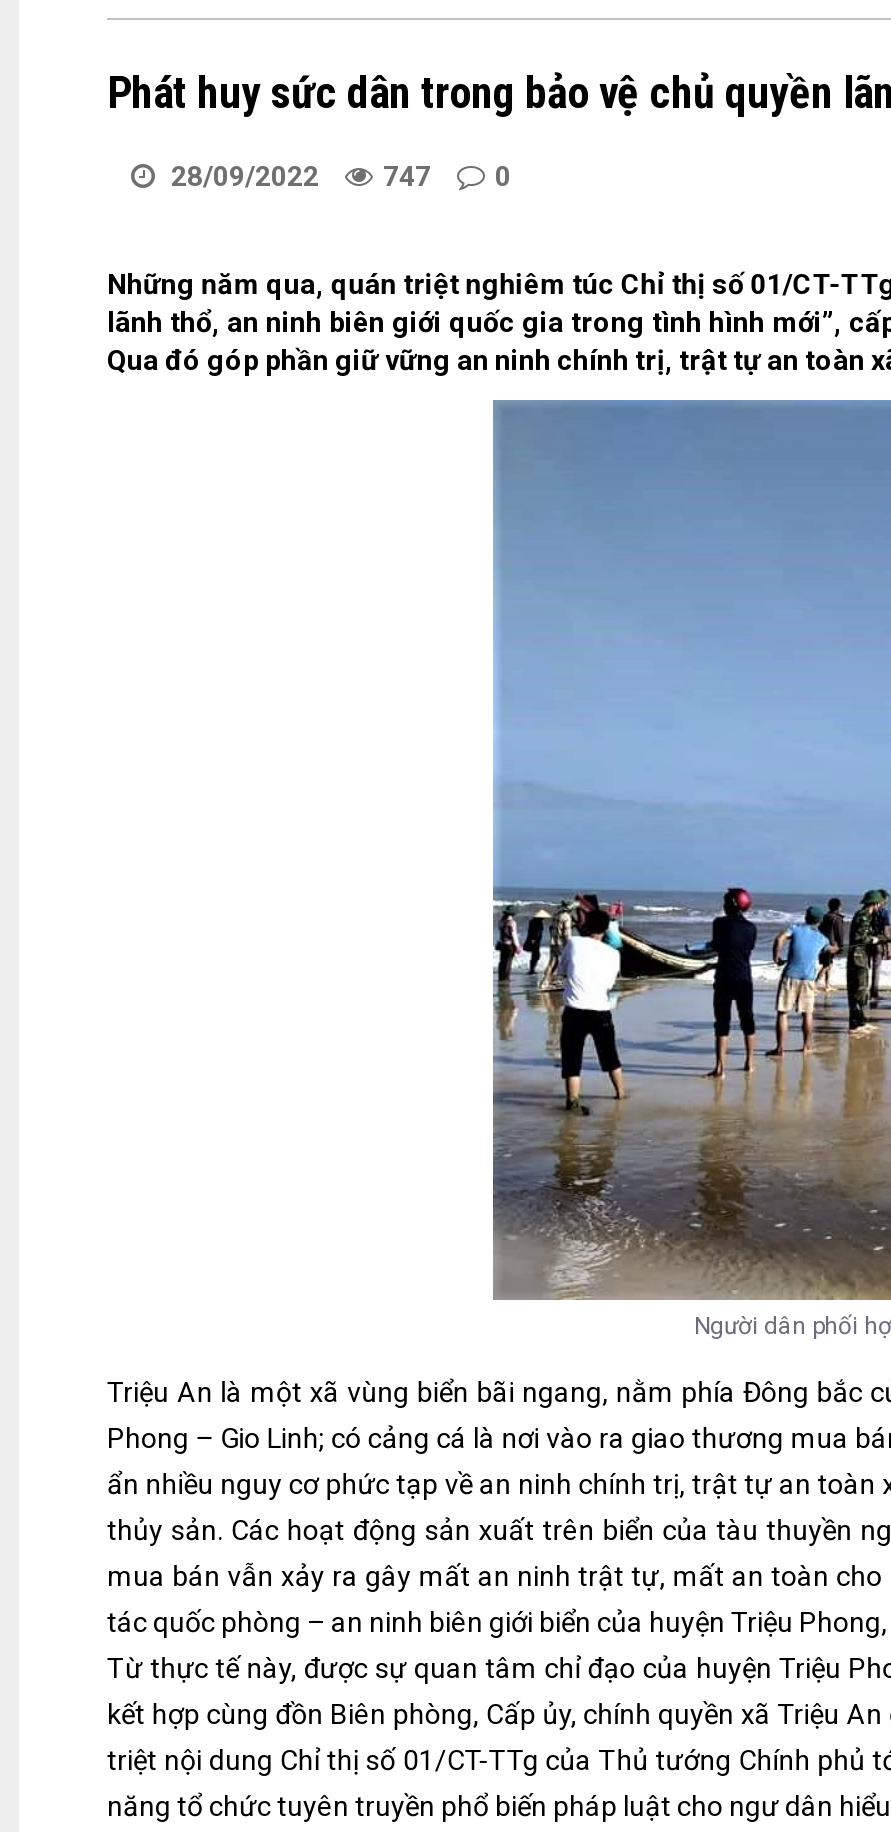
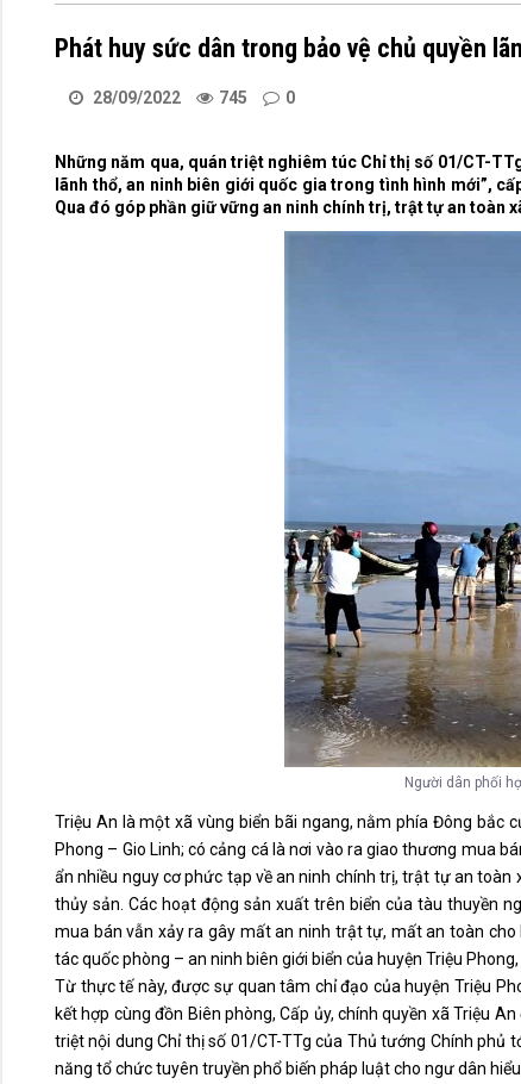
- 28/09/2022 747 0
+ 28/09/2022 745 0
